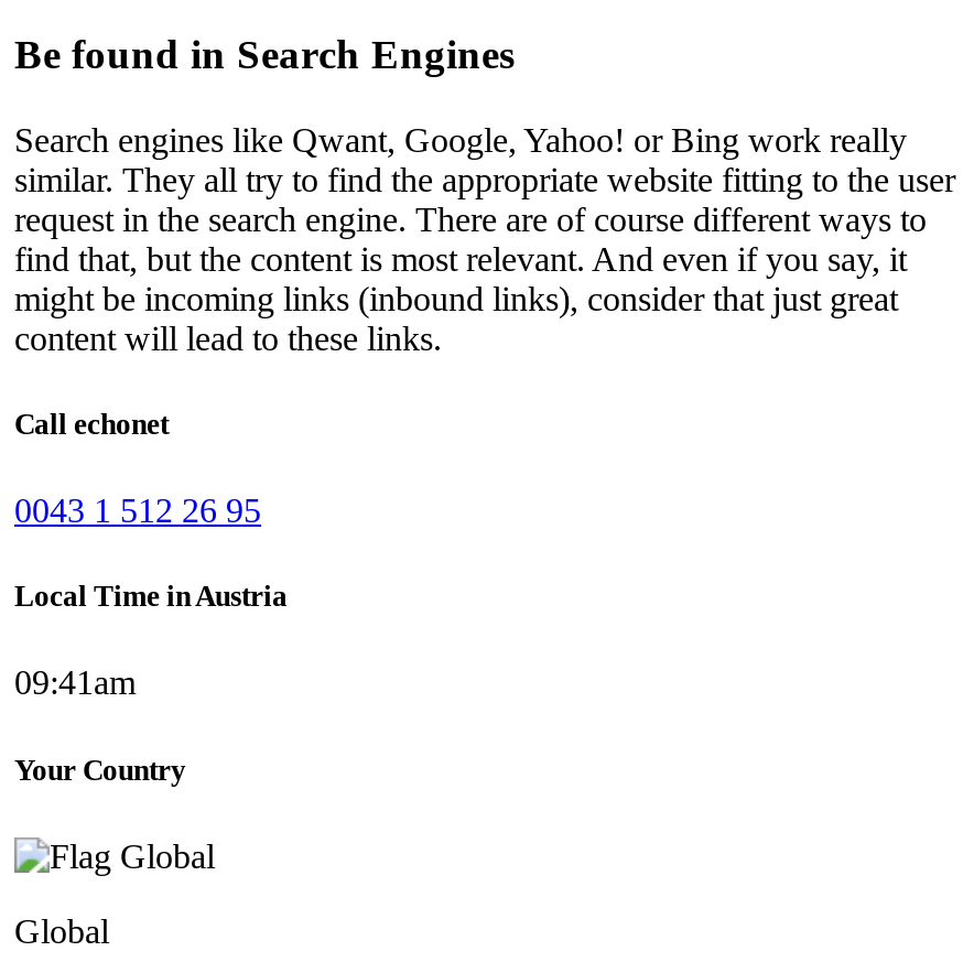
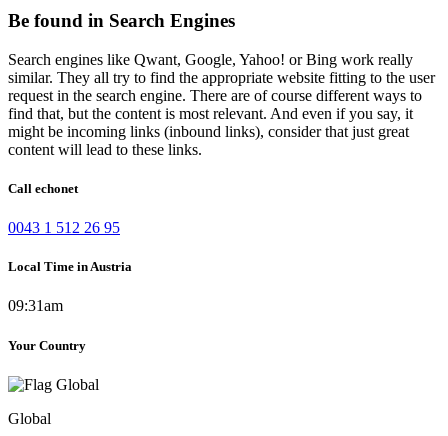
- 09:41am
+ 09:31am
